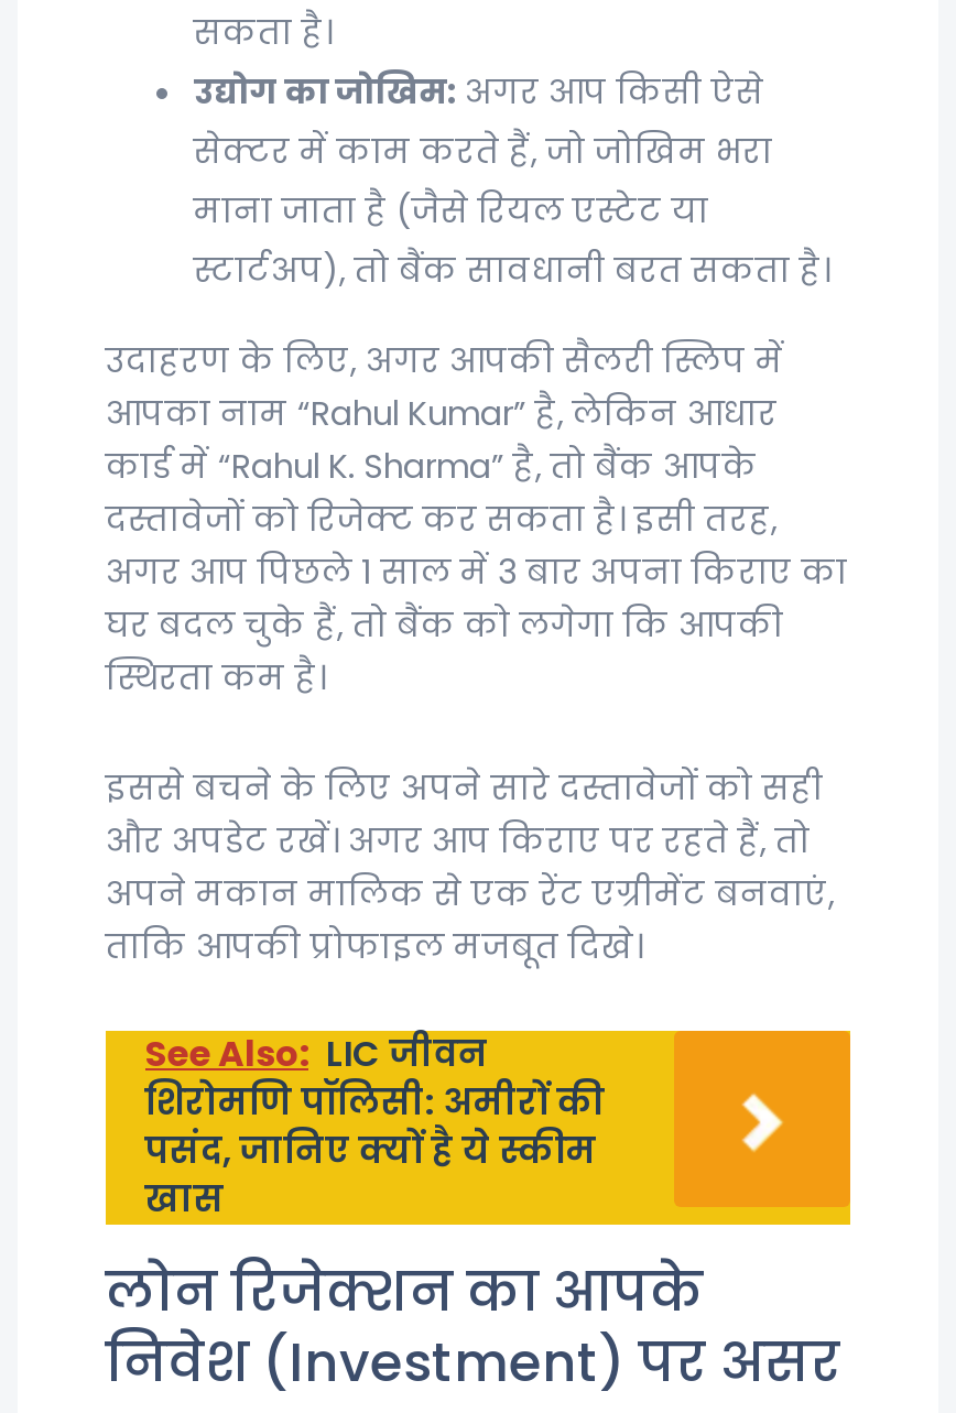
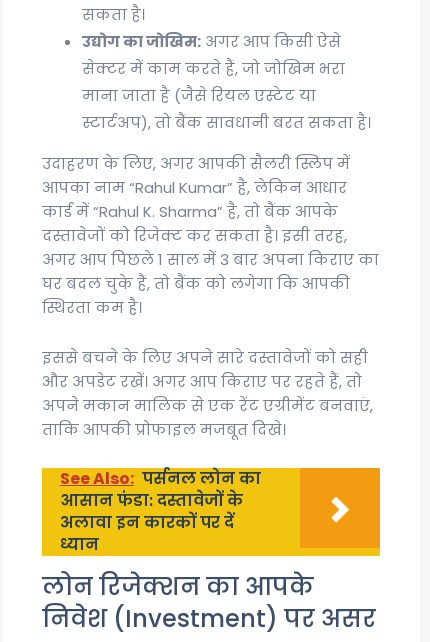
- See Also: LIC जीवन
- शिरोमणि पॉलिसी: अमीरों की
- पसंद, जानिए क्यों है ये स्कीम
- खास
+ See Also: पर्सनल लोन का
+ आसान फंडा: दस्तावेजों के
+ अलावा इन कारकों पर दें
+ ध्यान
